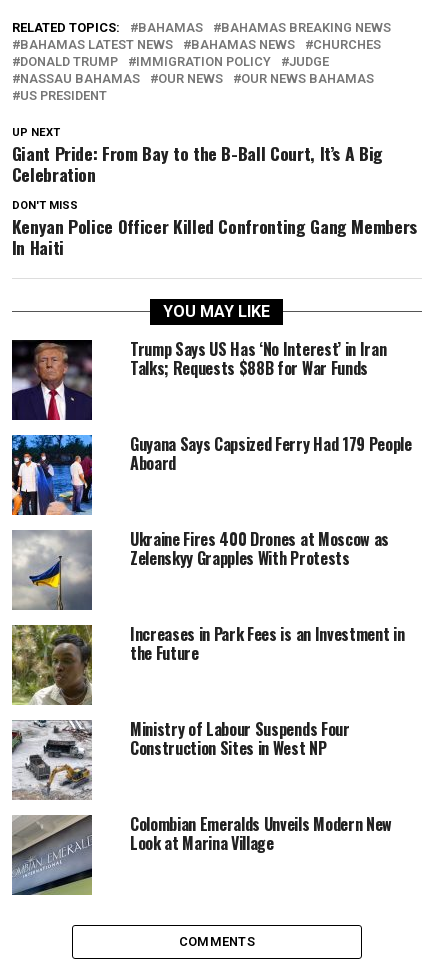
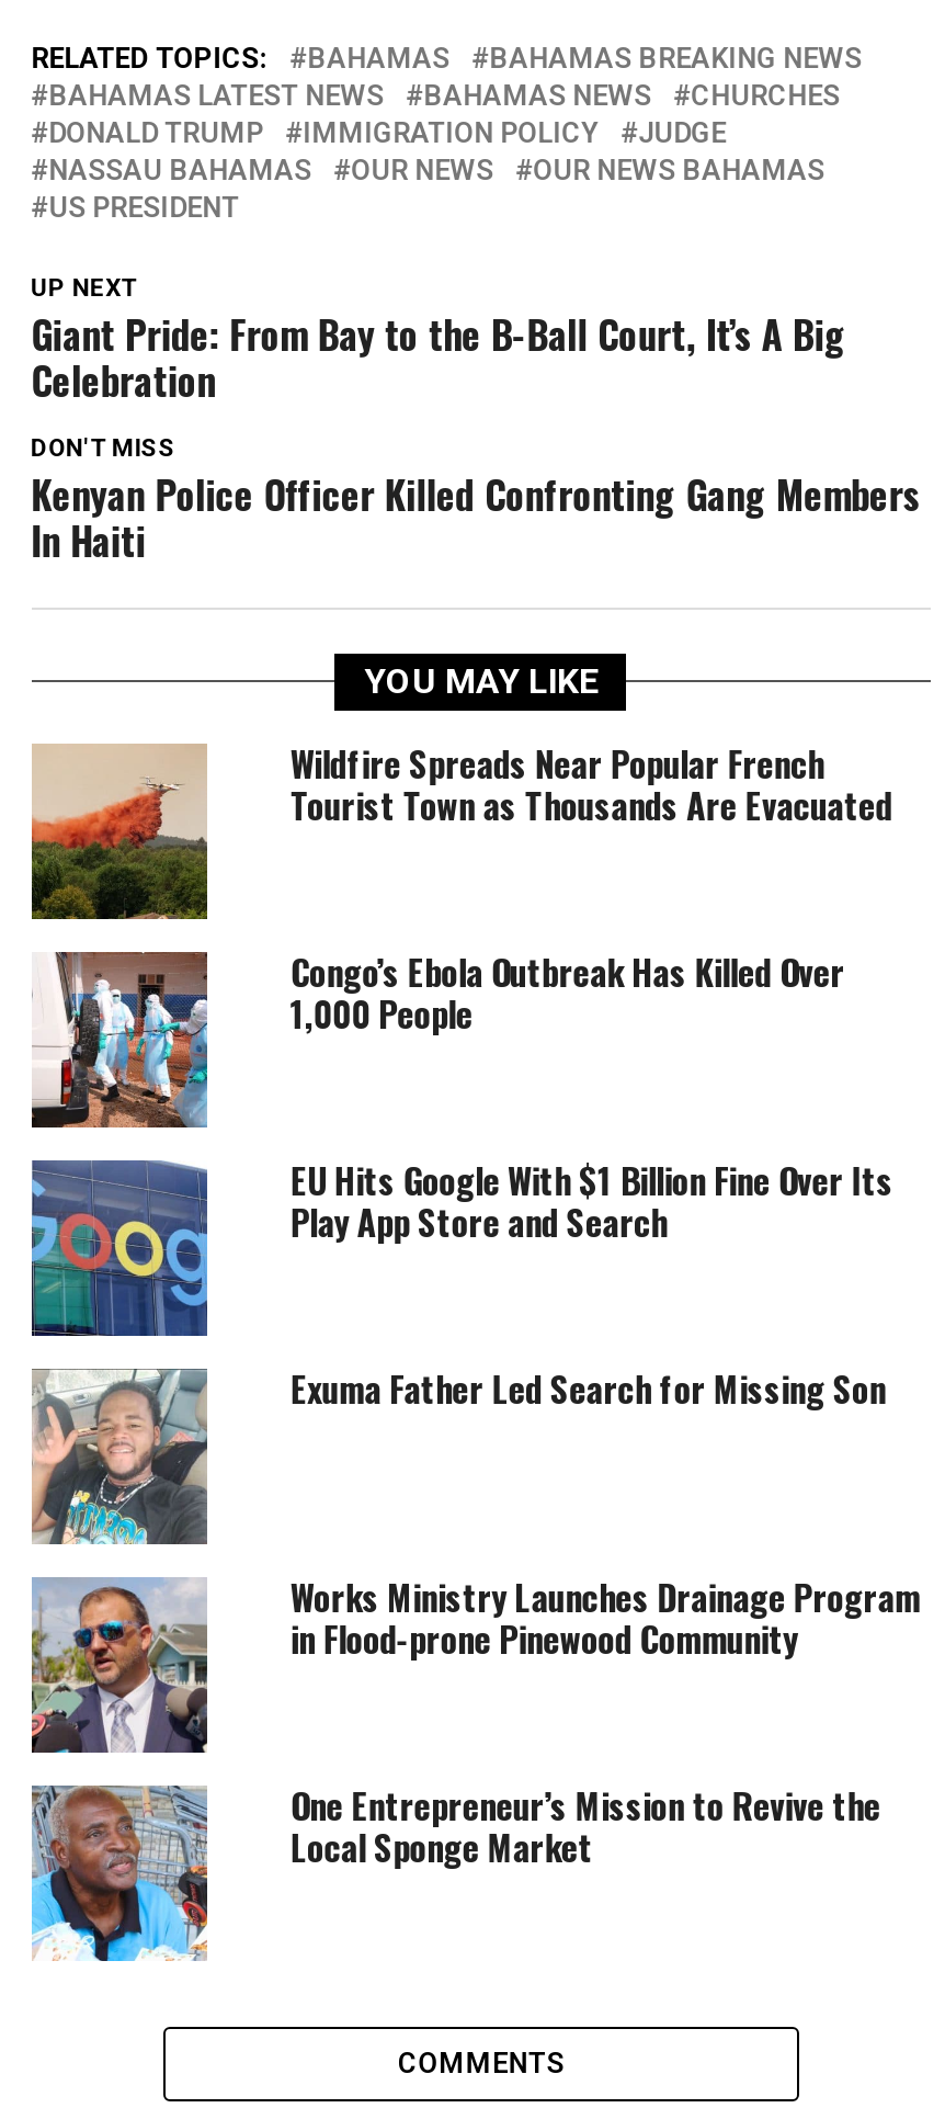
- [image]
- Trump Says US Has ‘No Interest’ in Iran
- Talks; Requests $88B for War Funds
+ [image]
+ Wildfire Spreads Near Popular French
+ Tourist Town as Thousands Are Evacuated

- [image]
- Guyana Says Capsized Ferry Had 179 People
- Aboard
+ [image]
+ Congo’s Ebola Outbreak Has Killed Over
+ 1,000 People

- [image]
- Ukraine Fires 400 Drones at Moscow as
- Zelenskyy Grapples With Protests
+ [image]
+ EU Hits Google With $1 Billion Fine Over Its
+ Play App Store and Search

- [image]
- Increases in Park Fees is an Investment in
- the Future
+ [image]
+ Exuma Father Led Search for Missing Son

- [image]
- Ministry of Labour Suspends Four
- Construction Sites in West NP
+ [image]
+ Works Ministry Launches Drainage Program
+ in Flood-prone Pinewood Community

- [image]
- Colombian Emeralds Unveils Modern New
- Look at Marina Village
+ [image]
+ One Entrepreneur’s Mission to Revive the
+ Local Sponge Market
